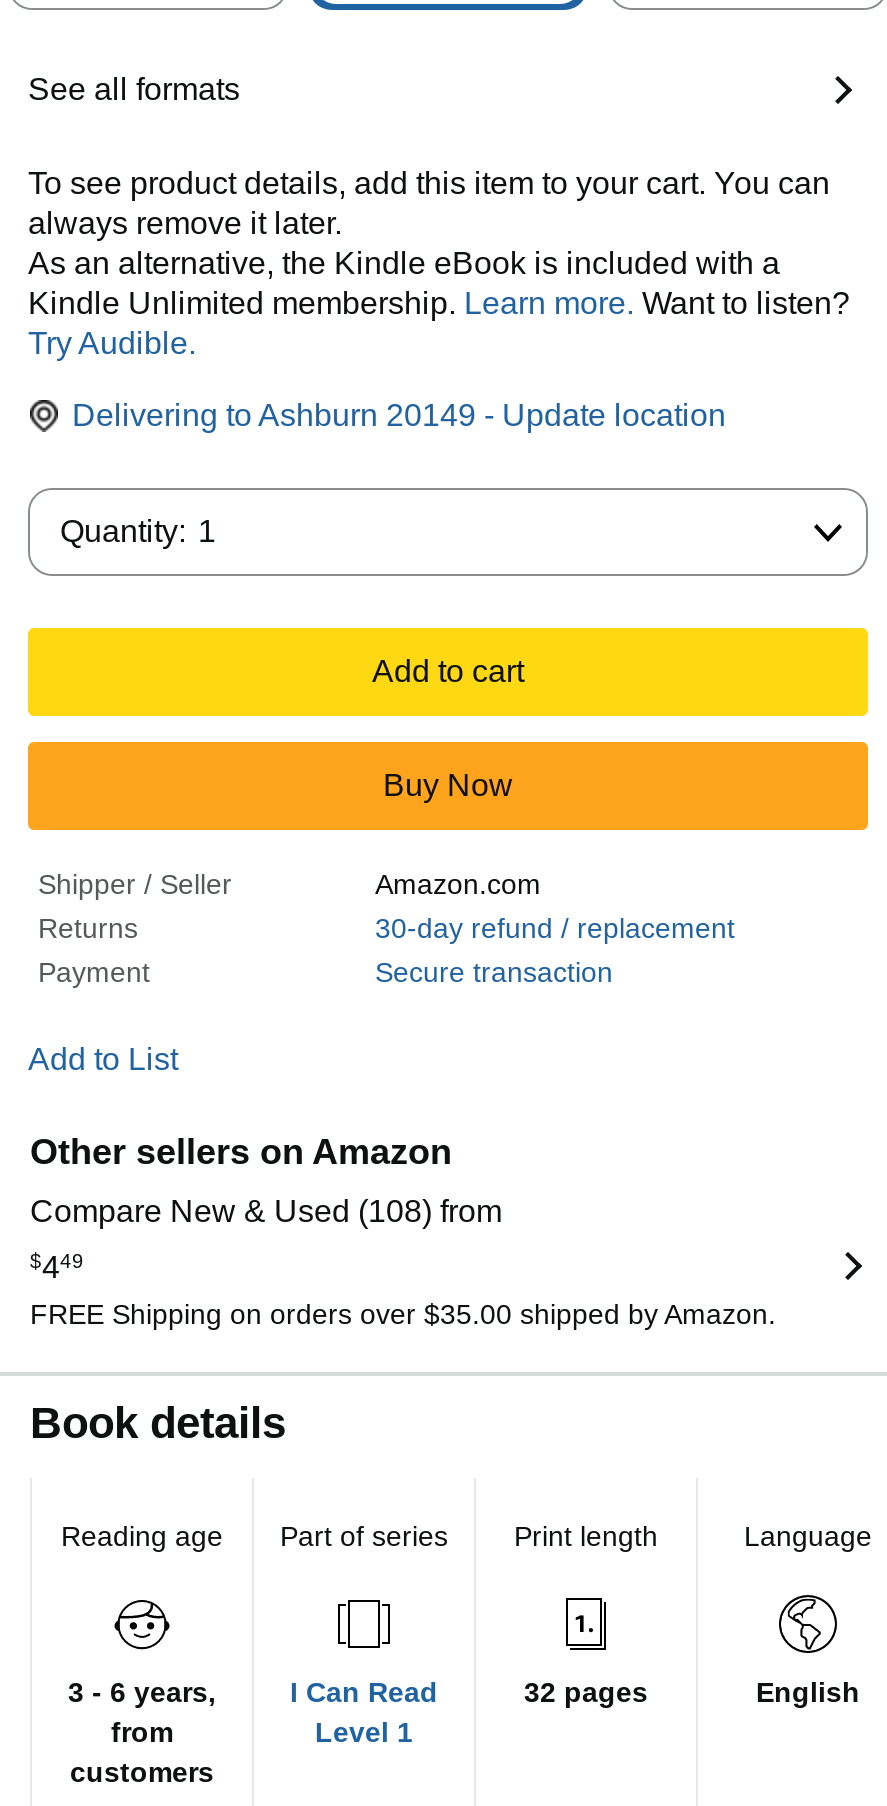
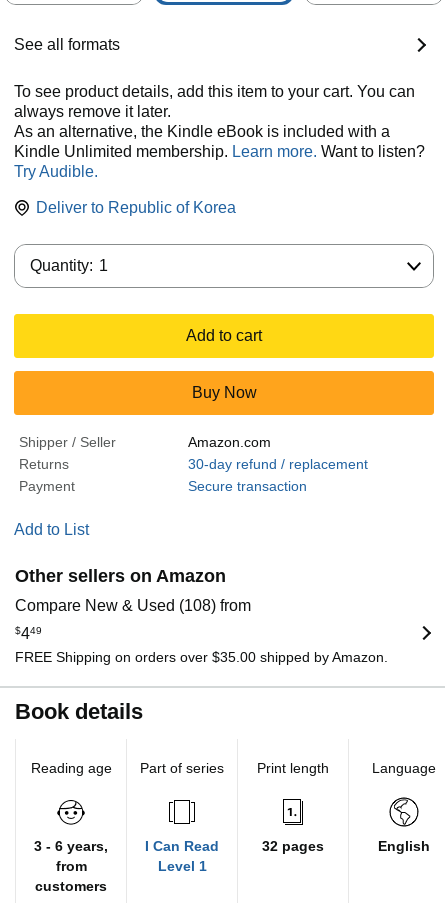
- Delivering to Ashburn 20149 - Update location
+ Deliver to Republic of Korea
